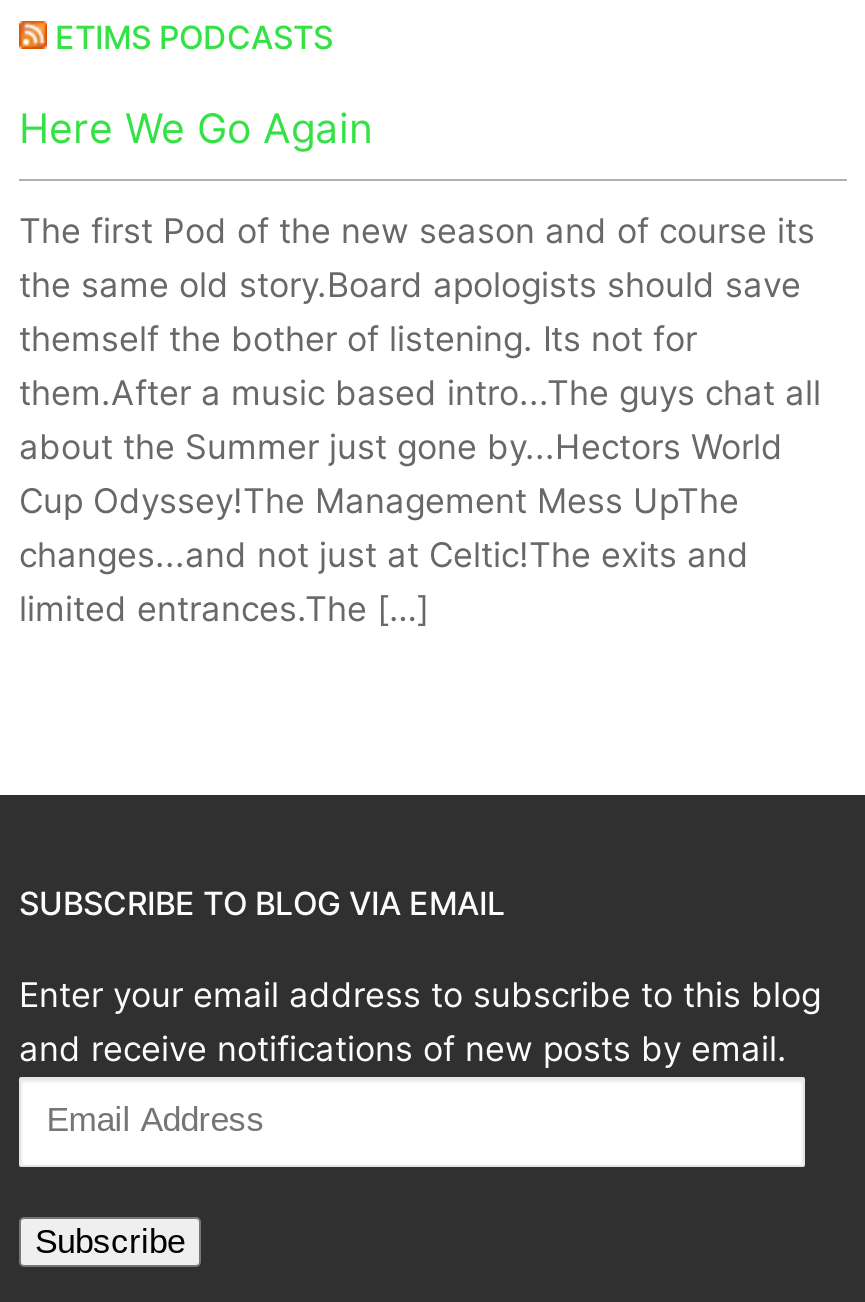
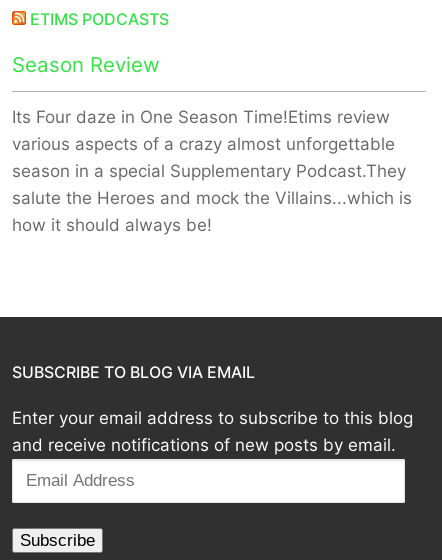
- Here We Go Again
+ Season Review

- The first Pod of the new season and of course its
- the same old story.Board apologists should save
- themself the bother of listening. Its not for
- them.After a music based intro...The guys chat all
- about the Summer just gone by...Hectors World
- Cup Odyssey!The Management Mess UpThe
- changes...and not just at Celtic!The exits and
- limited entrances.The […]
+ Its Four daze in One Season Time!Etims review
+ various aspects of a crazy almost unforgettable
+ season in a special Supplementary Podcast.They
+ salute the Heroes and mock the Villains...which is
+ how it should always be!
